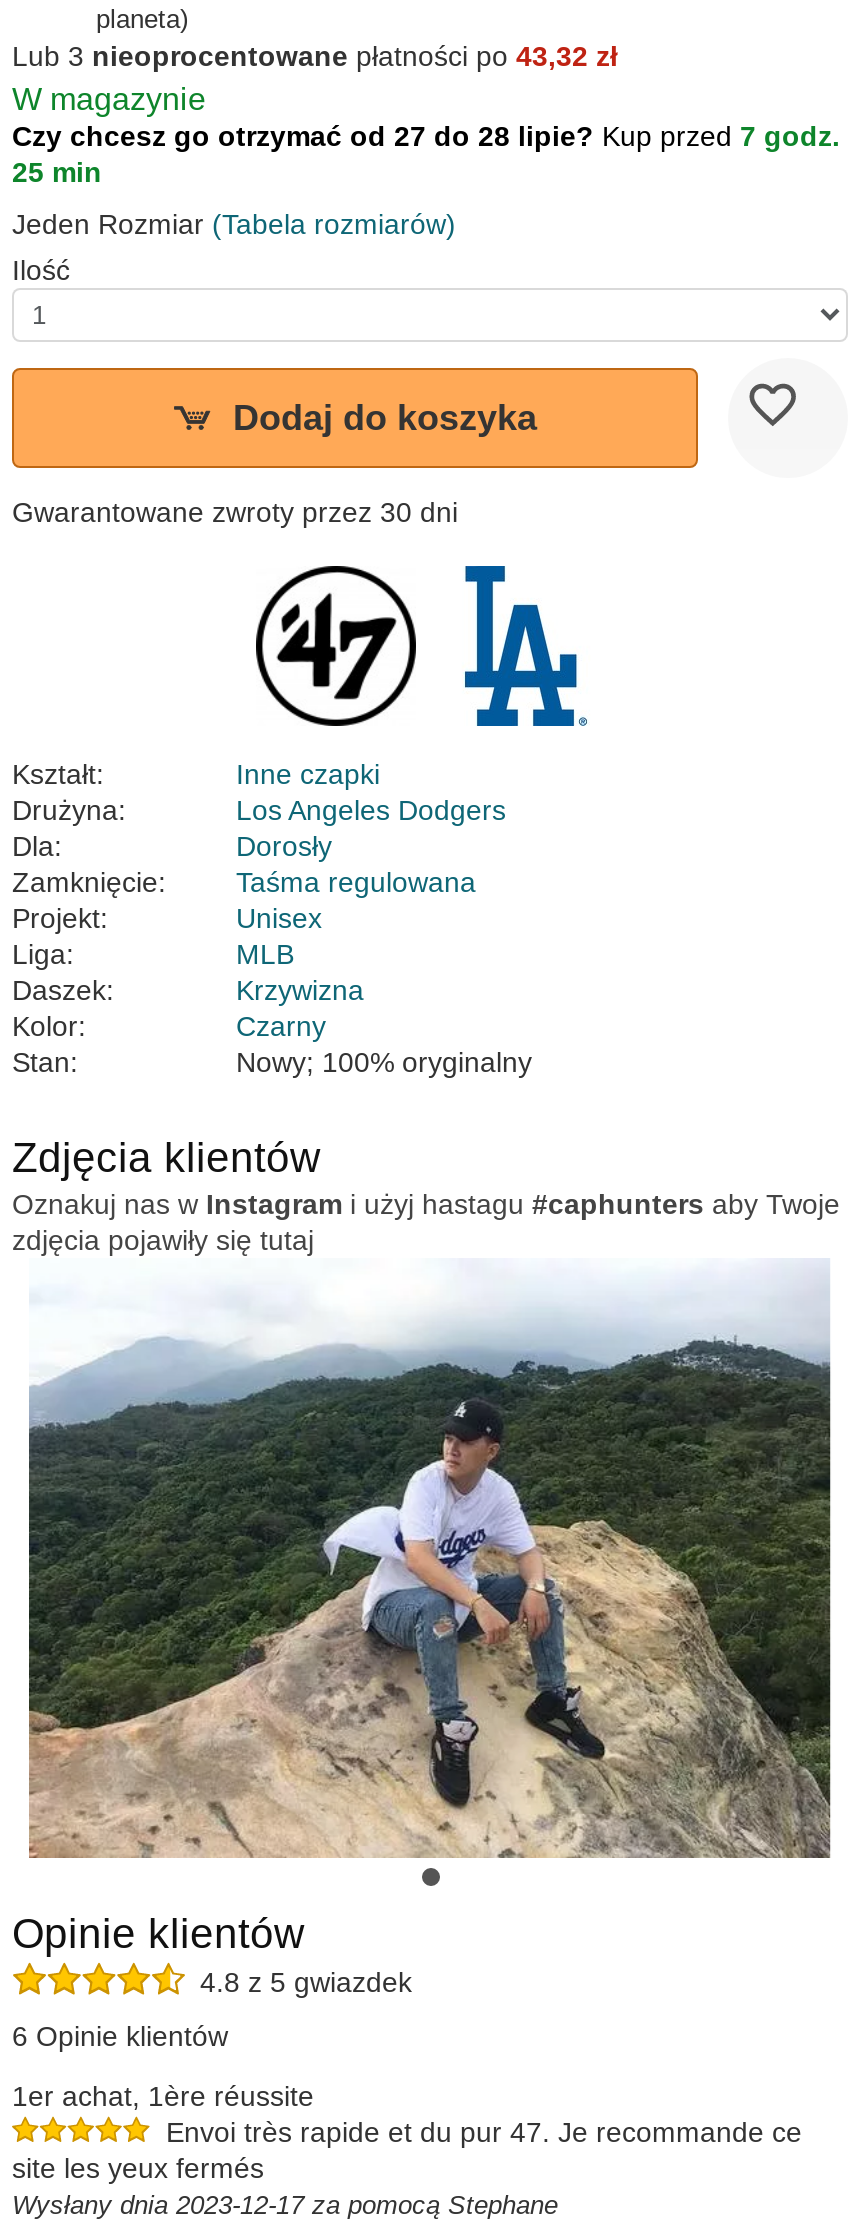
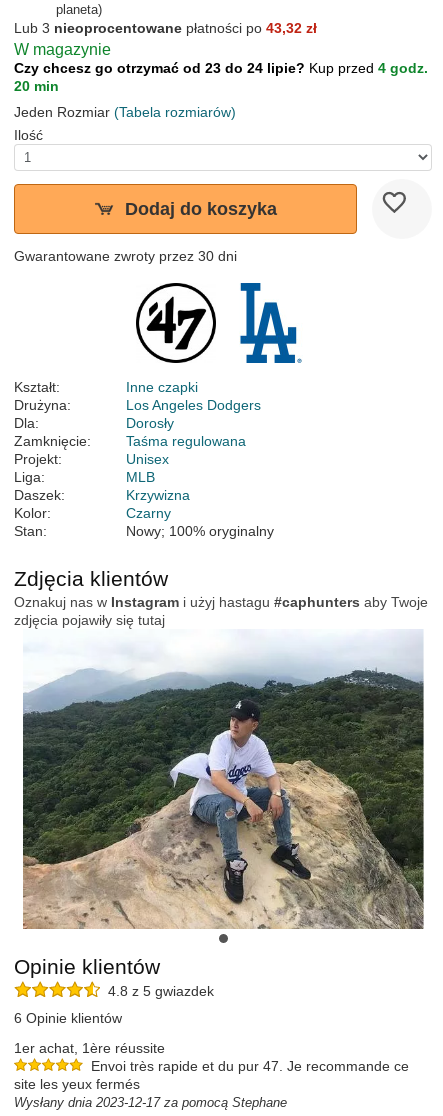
- Czy chcesz go otrzymać od 27 do 28 lipie? Kup przed 7 godz.
+ Czy chcesz go otrzymać od 23 do 24 lipie? Kup przed 4 godz.

- 25 min
+ 20 min
